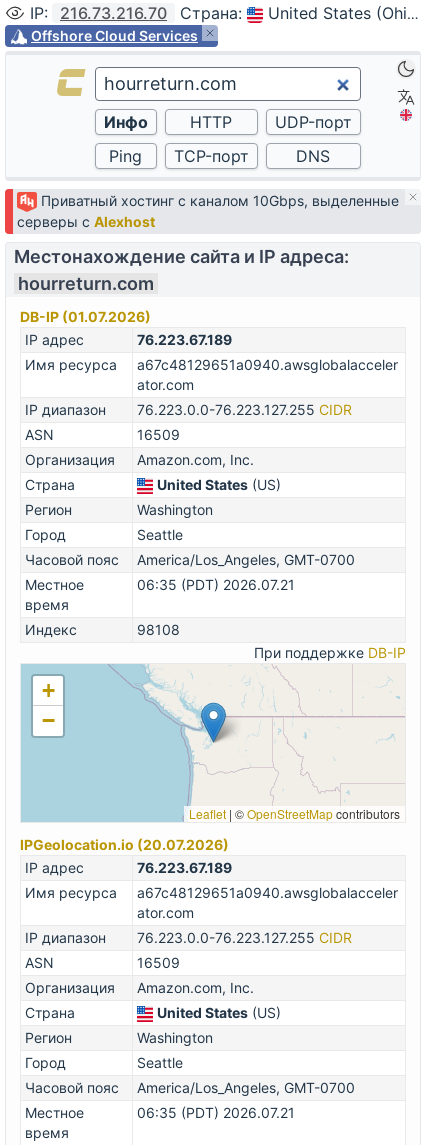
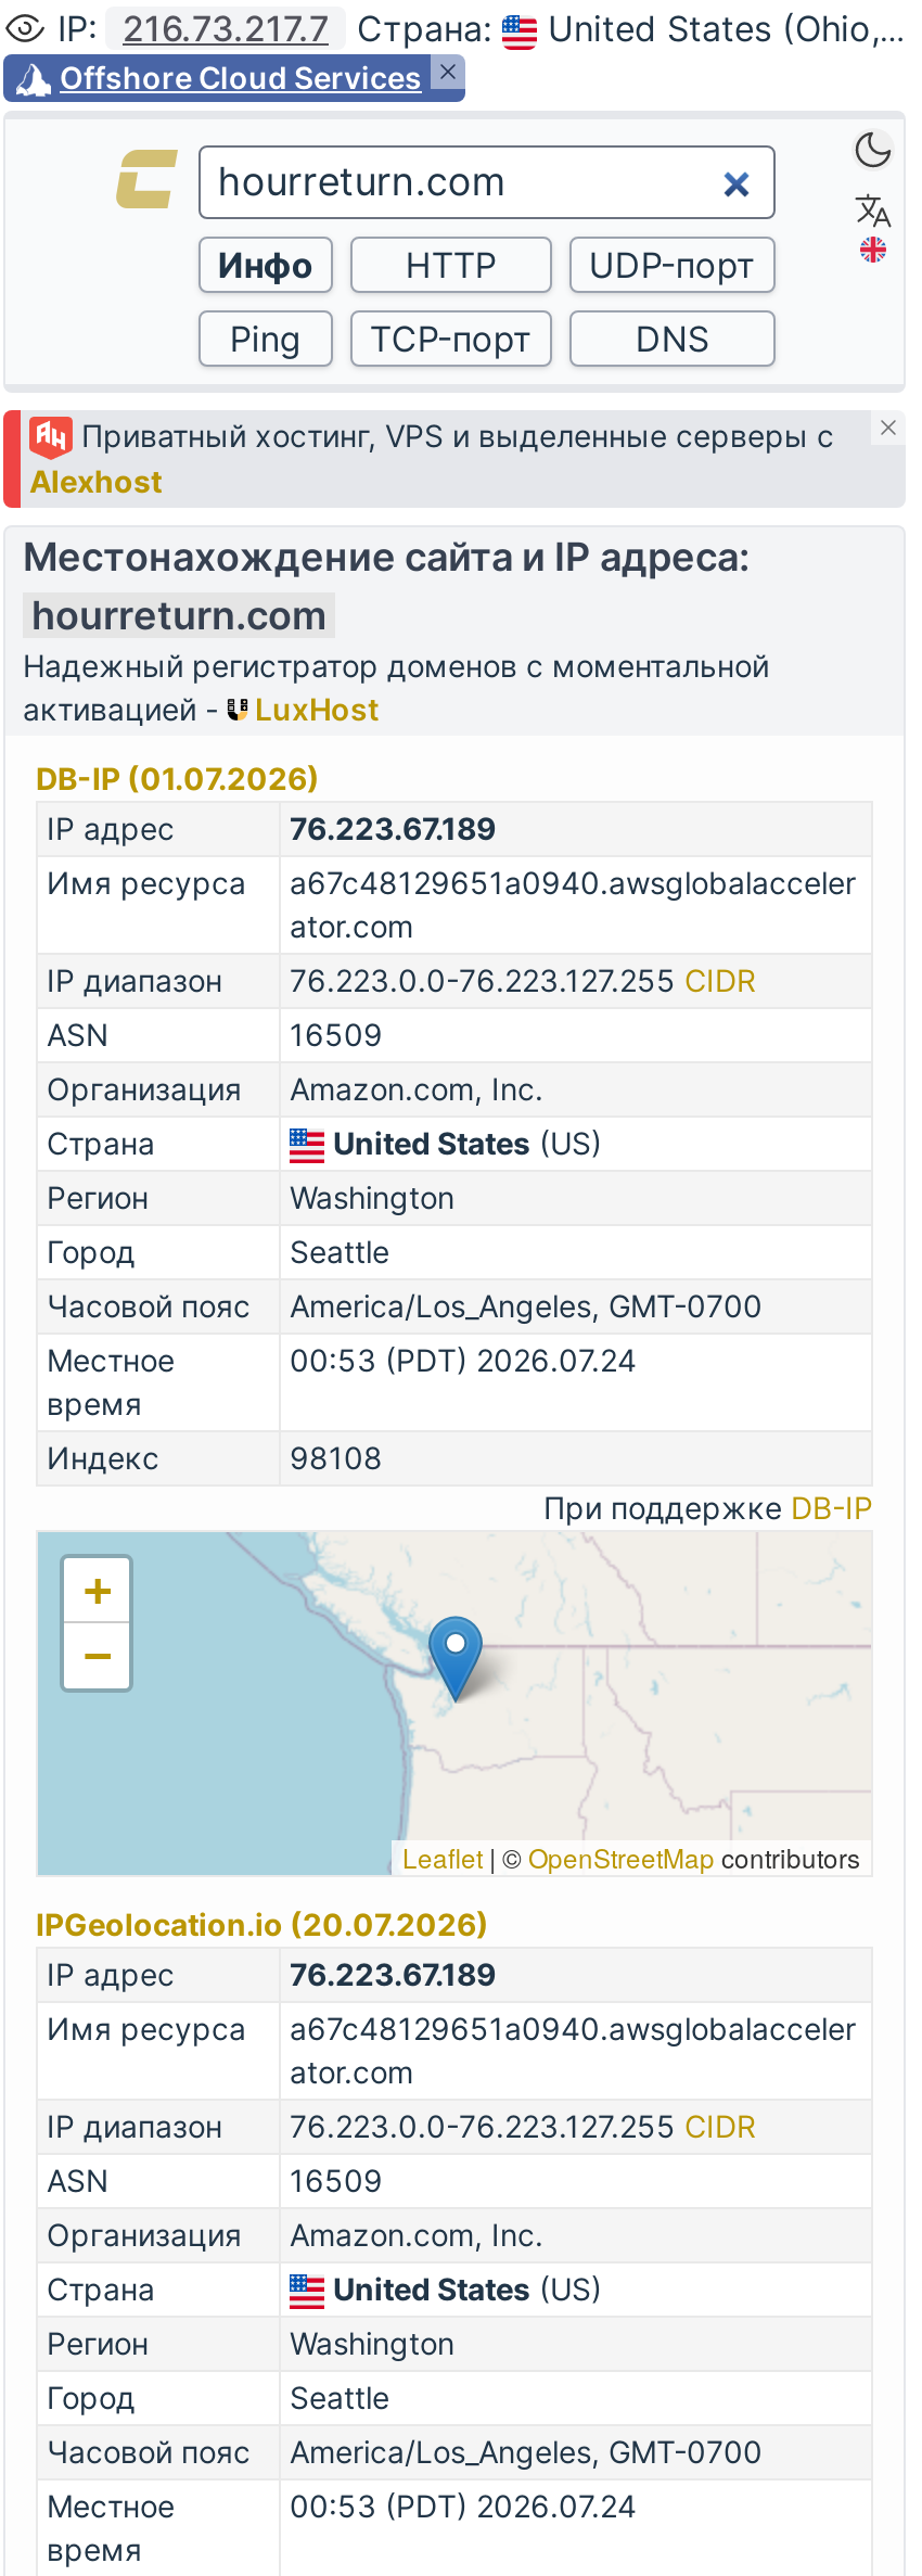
- IP: 216.73.216.70
+ IP: 216.73.217.7

- Приватный хостинг с каналом 10Gbps, выделенные
- серверы с Alexhost
+ Приватный хостинг, VPS и выделенные серверы с
+ Alexhost

+ Надежный регистратор доменов с моментальной
+ активацией - LuxHost

- 06:35 (PDT) 2026.07.21
+ 00:53 (PDT) 2026.07.24

- 06:35 (PDT) 2026.07.21
+ 00:53 (PDT) 2026.07.24
